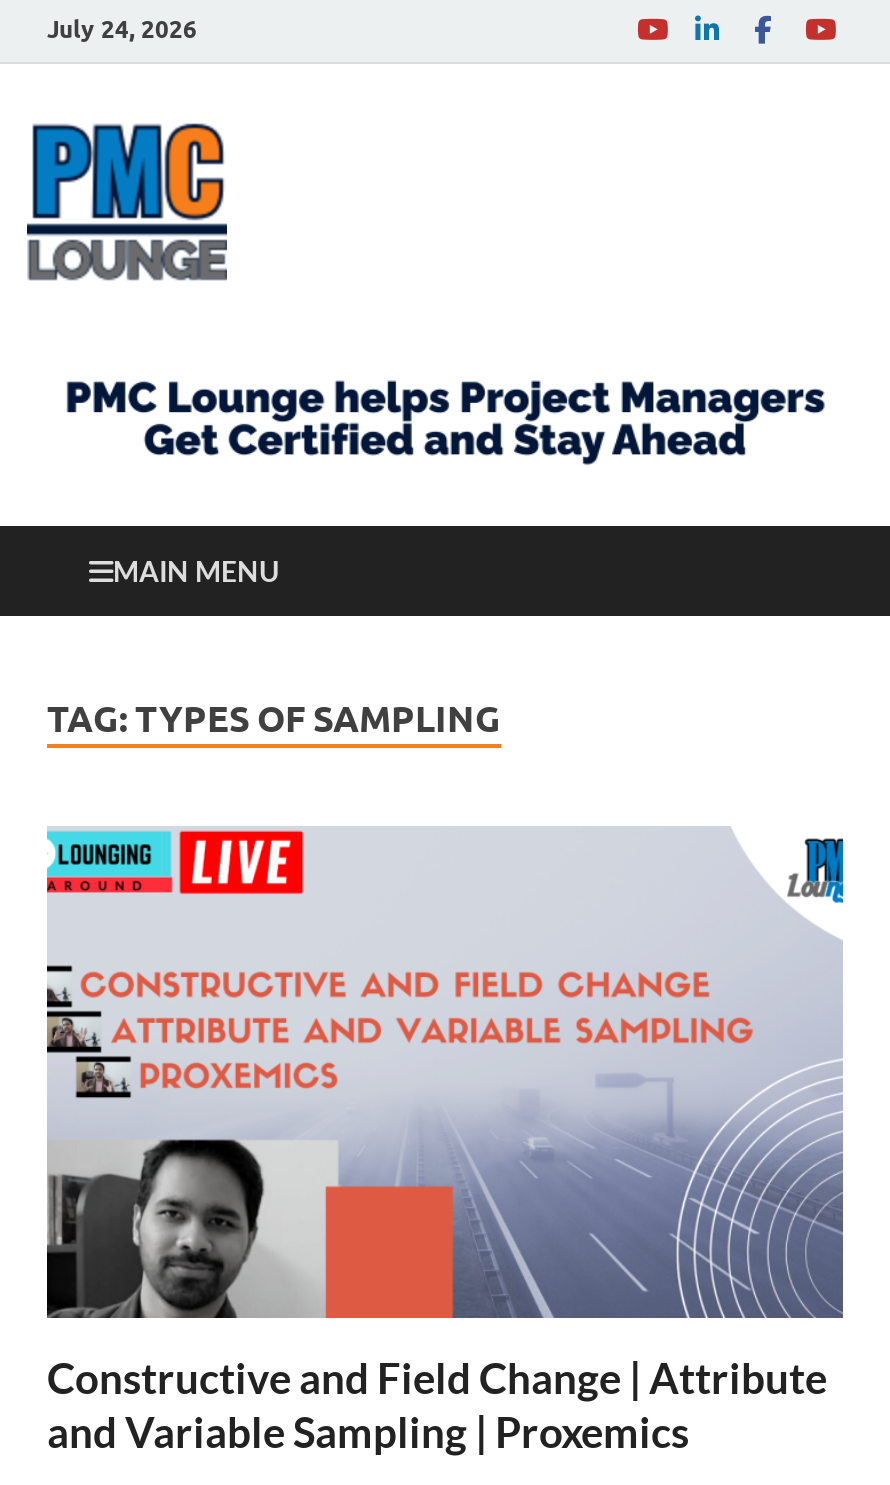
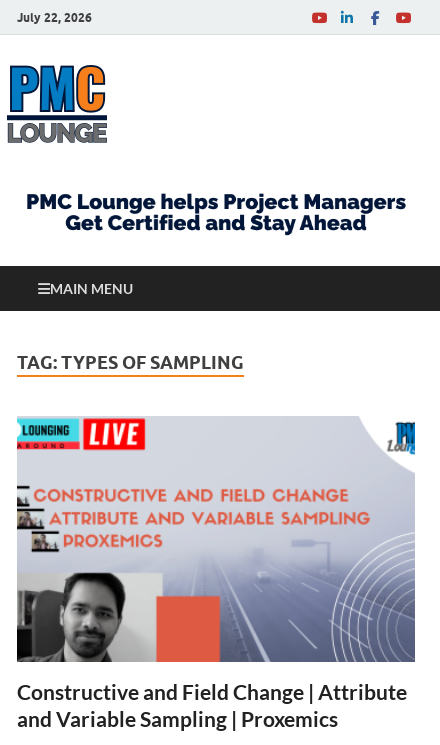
- July 24, 2026
+ July 22, 2026
